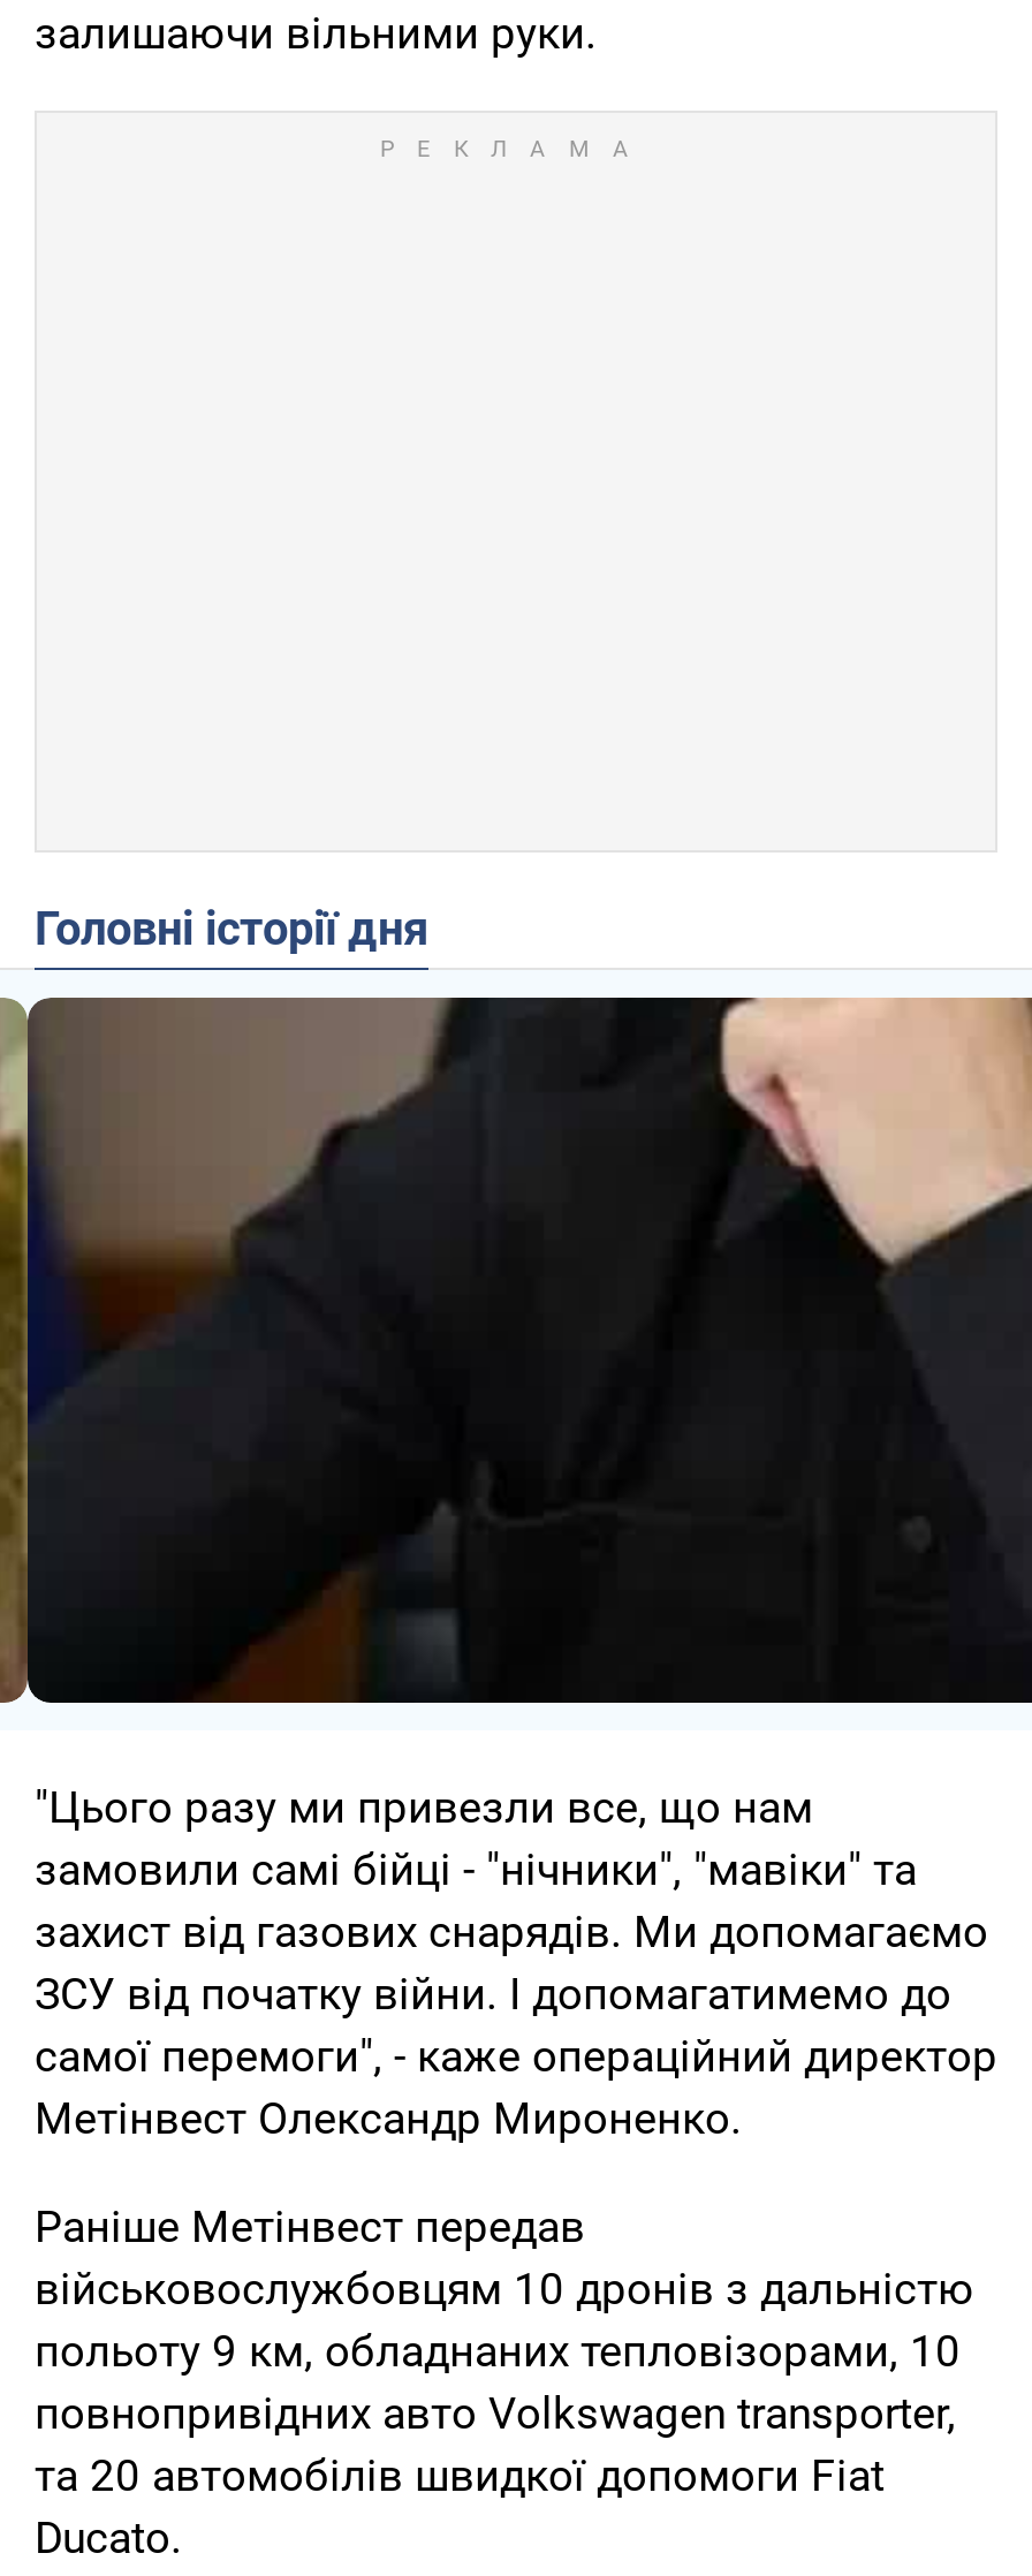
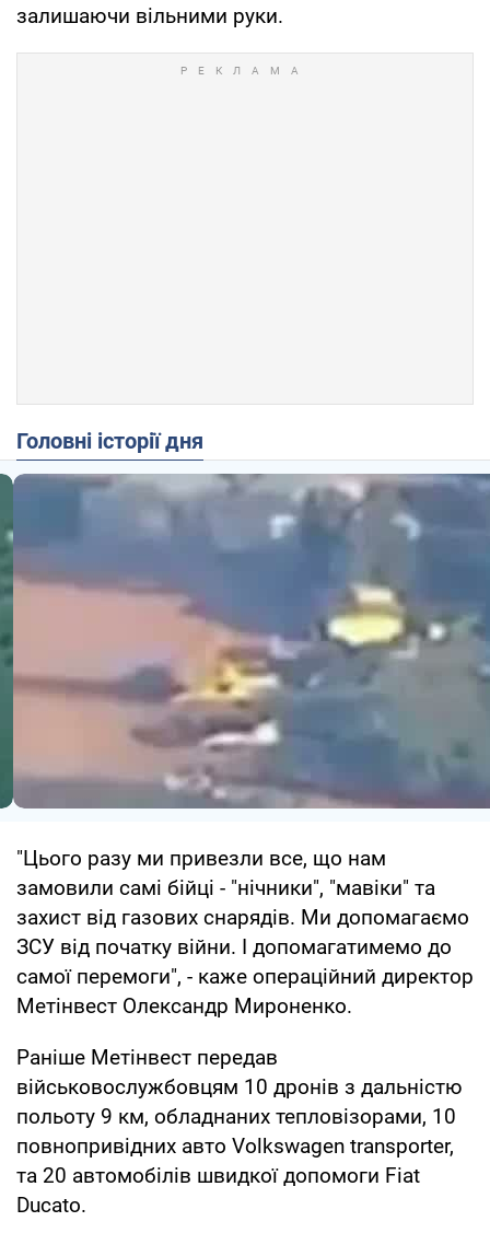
- [image]
+ [image]
